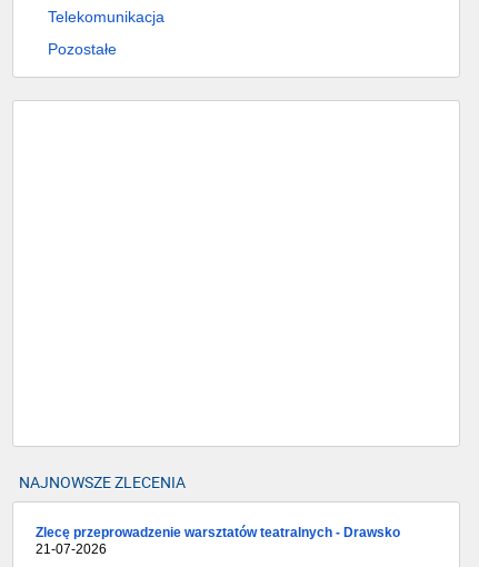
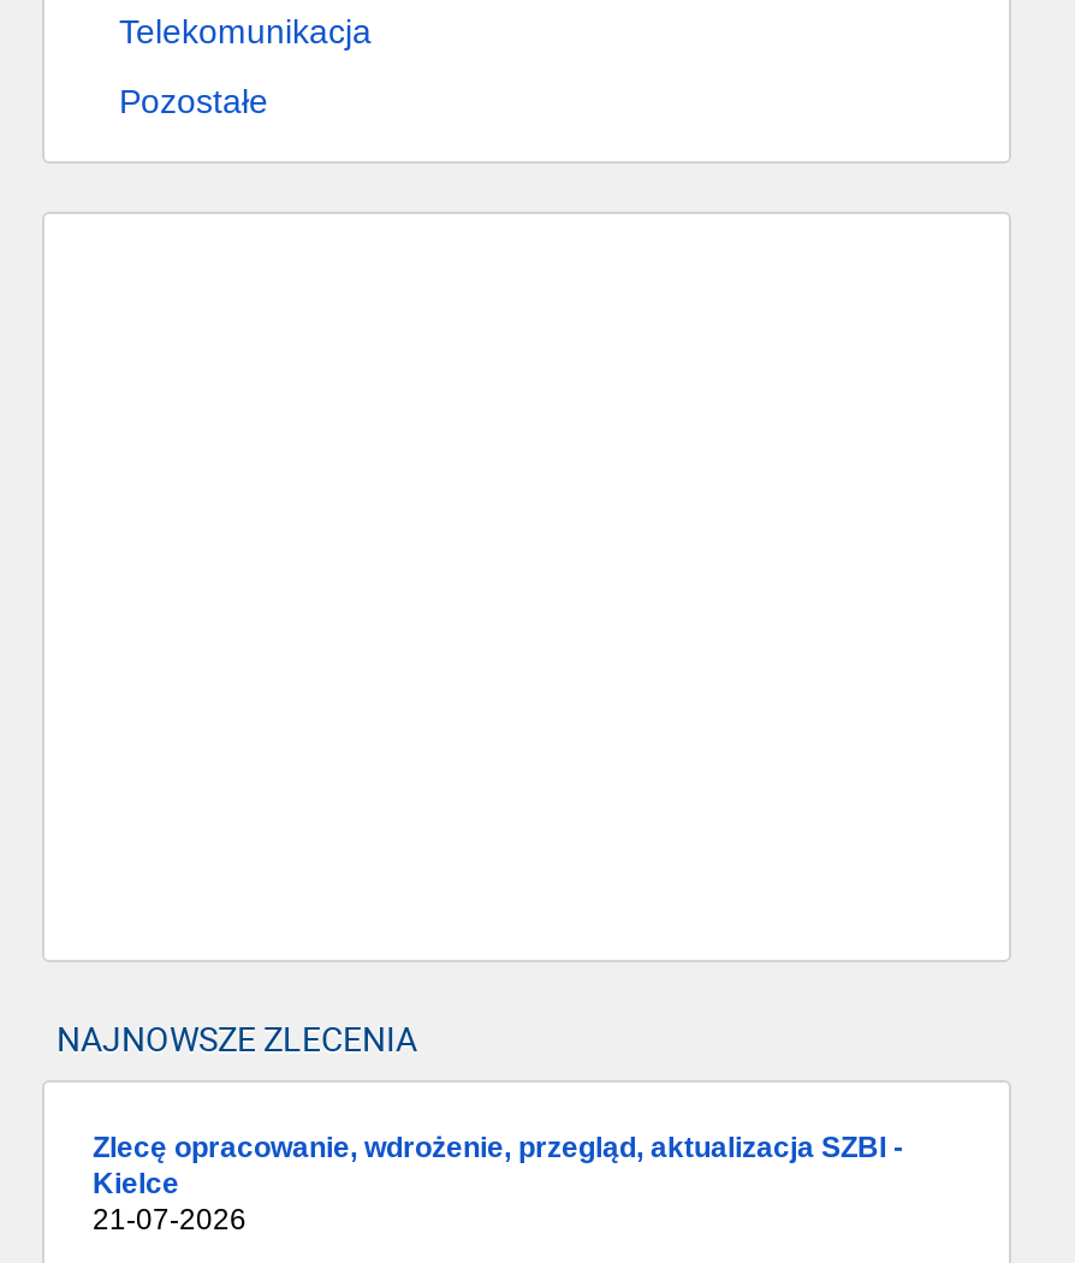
- Zlecę przeprowadzenie warsztatów teatralnych - Drawsko
+ Zlecę opracowanie, wdrożenie, przegląd, aktualizacja SZBI -
+ Kielce
